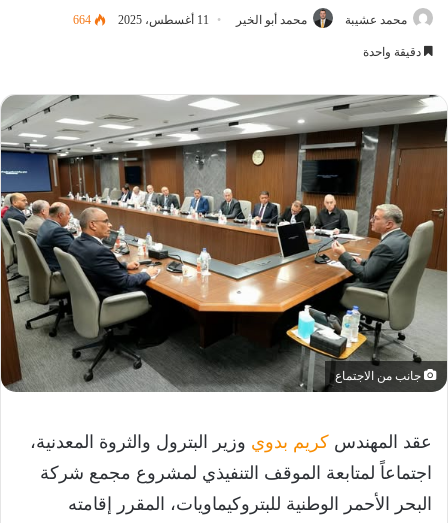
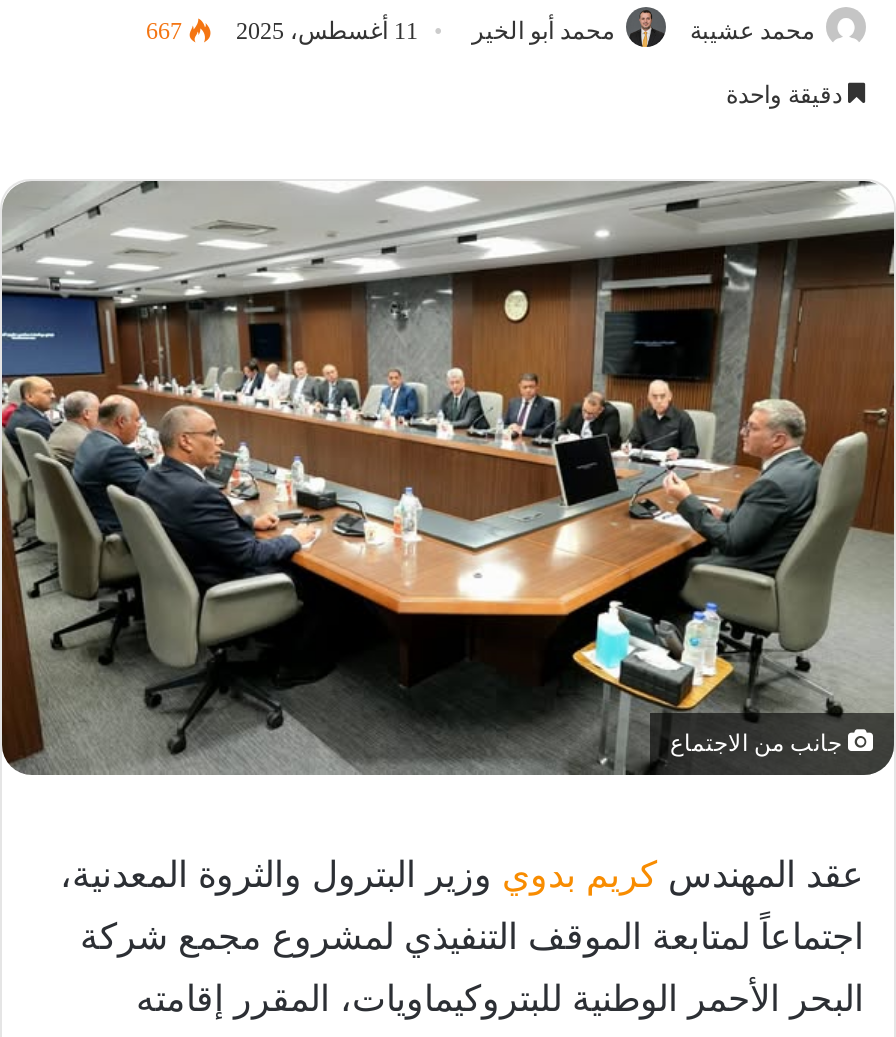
- 664
+ 667
